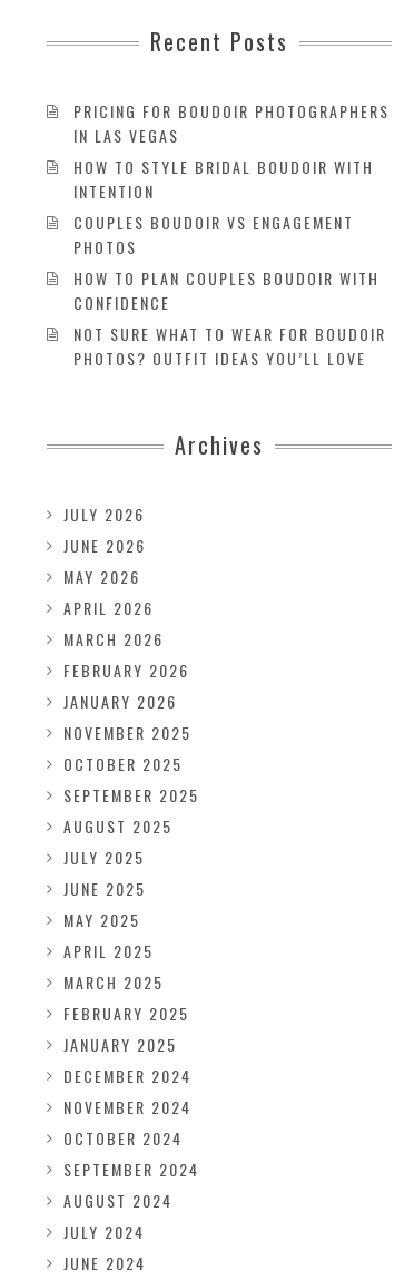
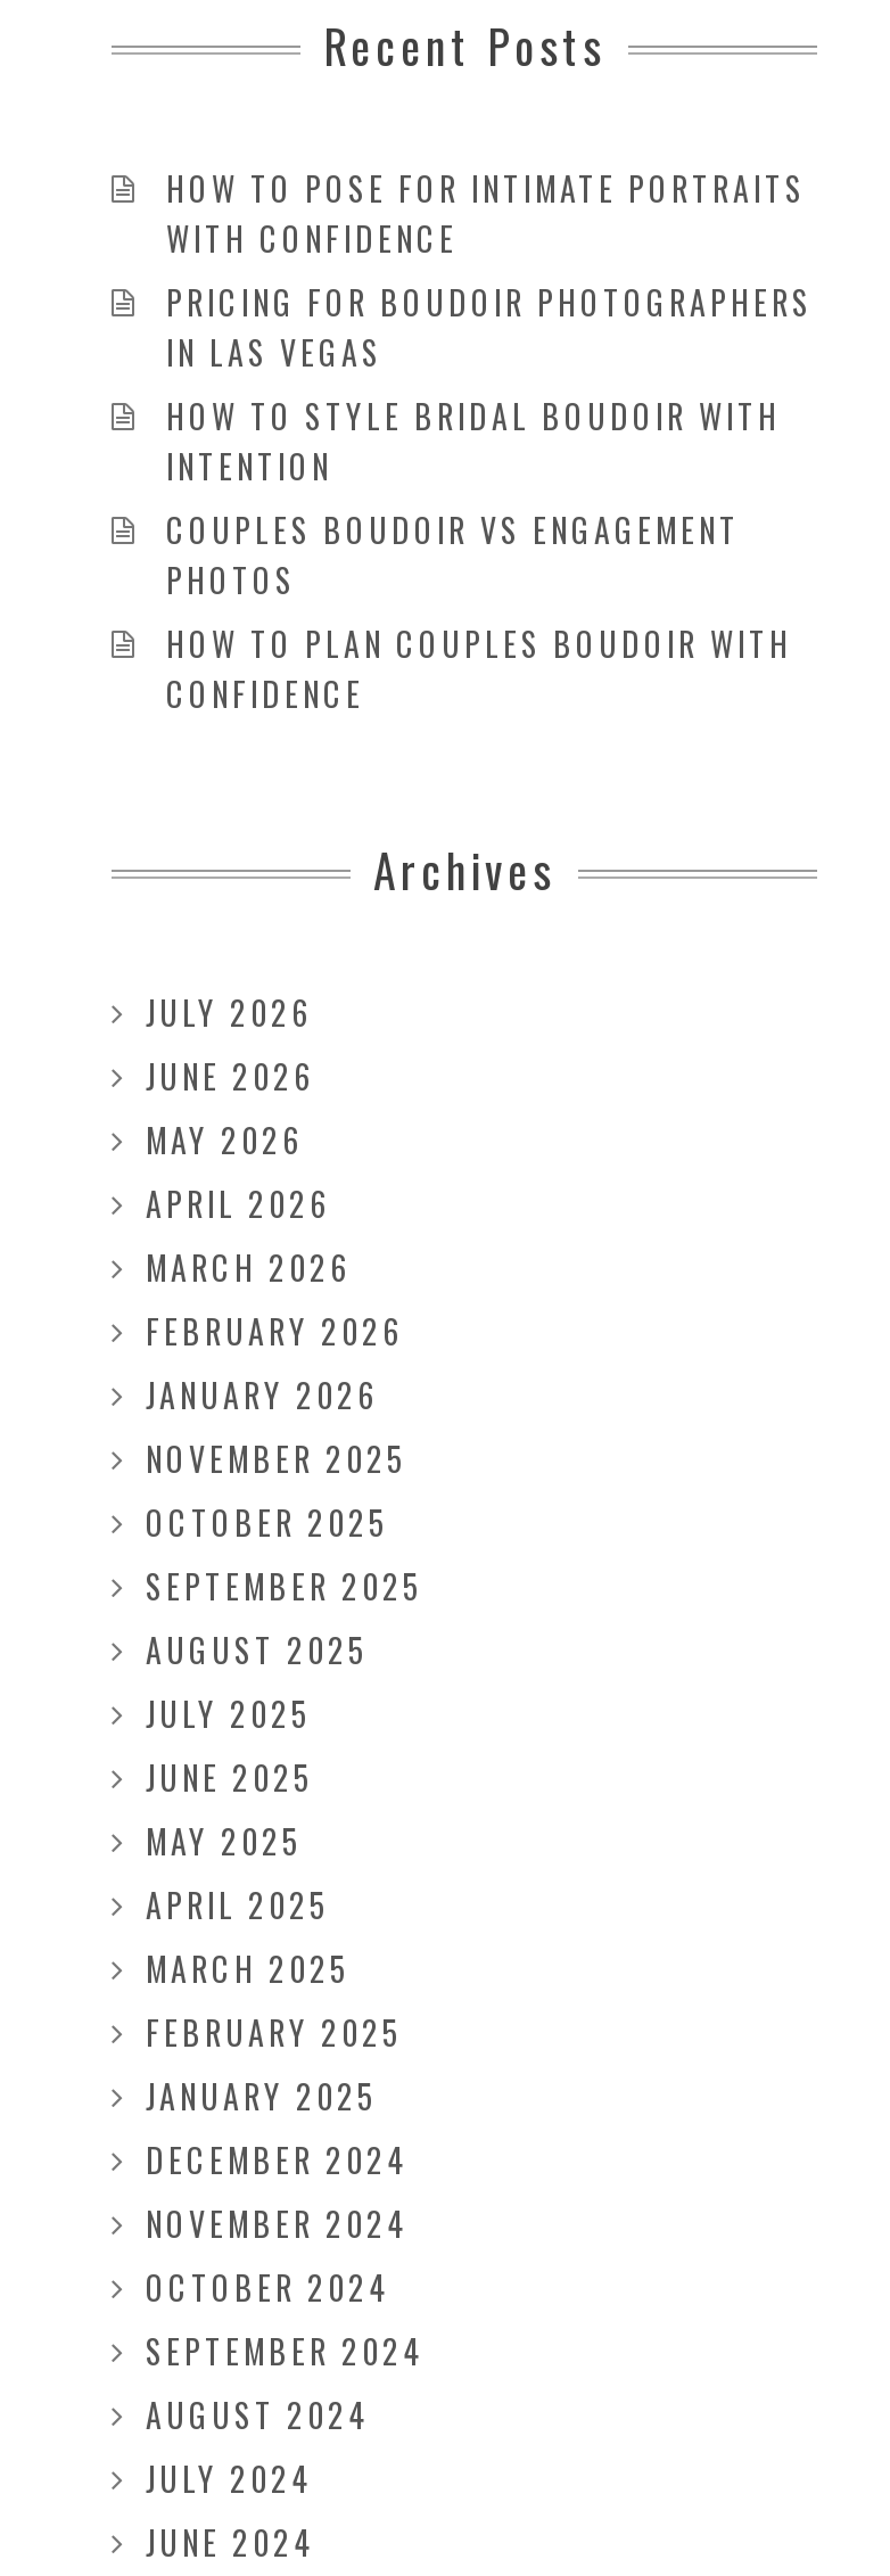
+ HOW TO POSE FOR INTIMATE PORTRAITS
+ WITH CONFIDENCE

moved down: PRICING FOR BOUDOIR PHOTOGRAPHERS | IN LAS VEGAS | HOW TO STYLE BRIDAL BOUDOIR WITH | INTENTION | COUPLES BOUDOIR VS ENGAGEMENT | PHOTOS | HOW TO PLAN COUPLES BOUDOIR WITH | CONFIDENCE

- NOT SURE WHAT TO WEAR FOR BOUDOIR
- PHOTOS? OUTFIT IDEAS YOU’LL LOVE
